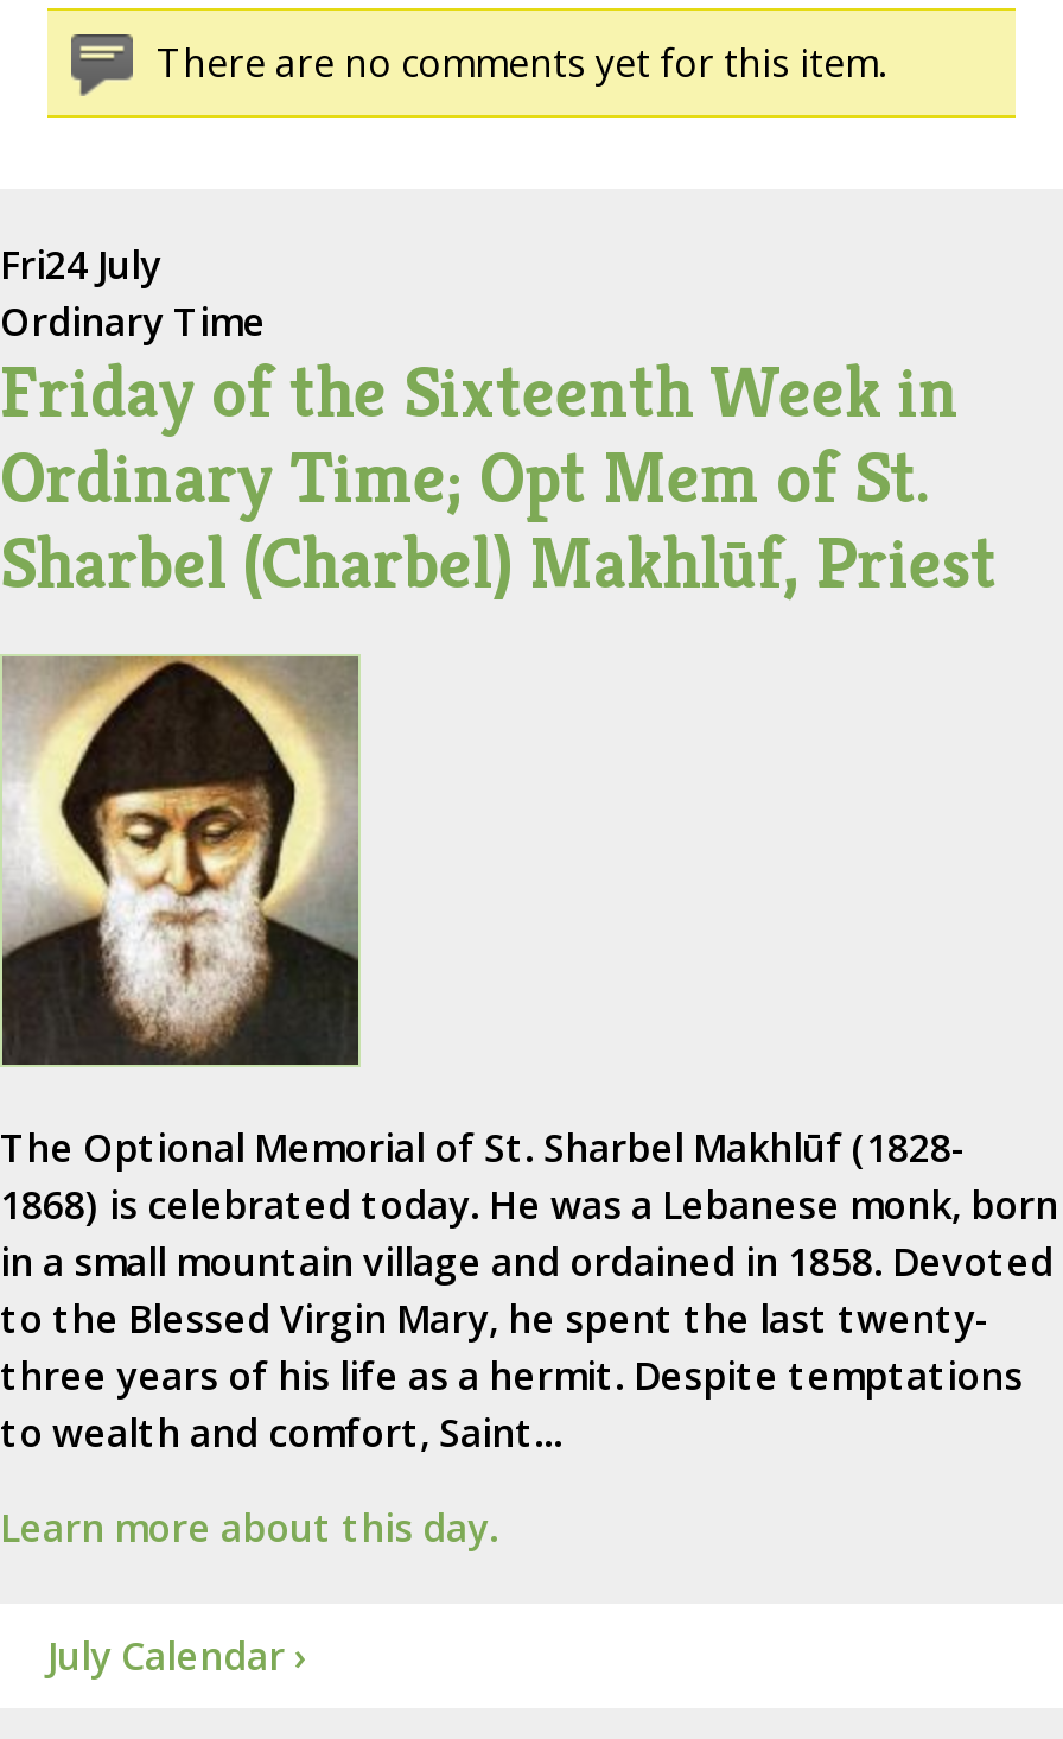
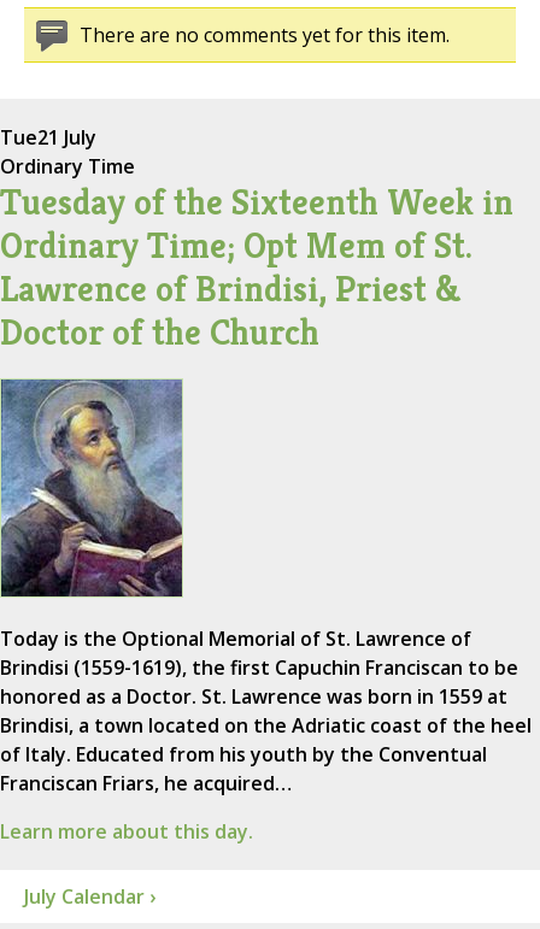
- Fri24 July
+ Tue21 July

- Friday of the Sixteenth Week in
+ Tuesday of the Sixteenth Week in

- Sharbel (Charbel) Makhlūf, Priest
+ Lawrence of Brindisi, Priest &
+ Doctor of the Church

- [image]
+ [image]

- The Optional Memorial of St. Sharbel Makhlūf (1828-
- 1868) is celebrated today. He was a Lebanese monk, born
- in a small mountain village and ordained in 1858. Devoted
- to the Blessed Virgin Mary, he spent the last twenty-
- three years of his life as a hermit. Despite temptations
- to wealth and comfort, Saint…
+ Today is the Optional Memorial of St. Lawrence of
+ Brindisi (1559-1619), the first Capuchin Franciscan to be
+ honored as a Doctor. St. Lawrence was born in 1559 at
+ Brindisi, a town located on the Adriatic coast of the heel
+ of Italy. Educated from his youth by the Conventual
+ Franciscan Friars, he acquired…
